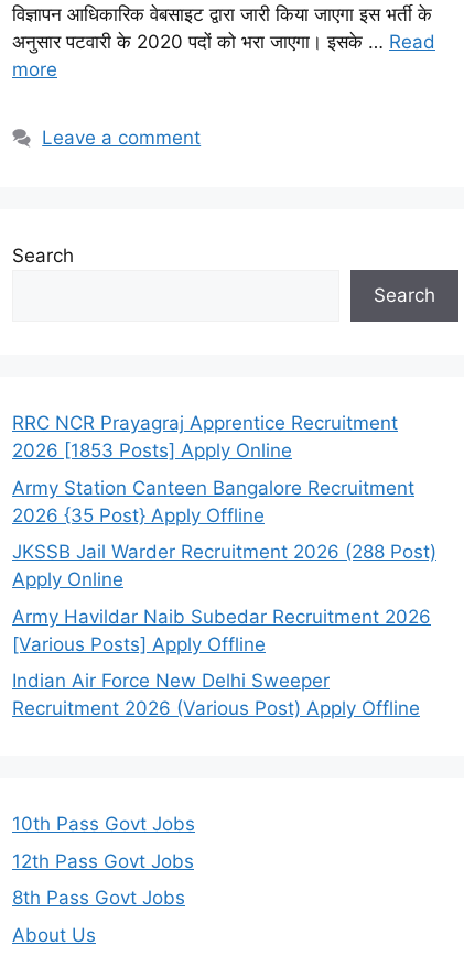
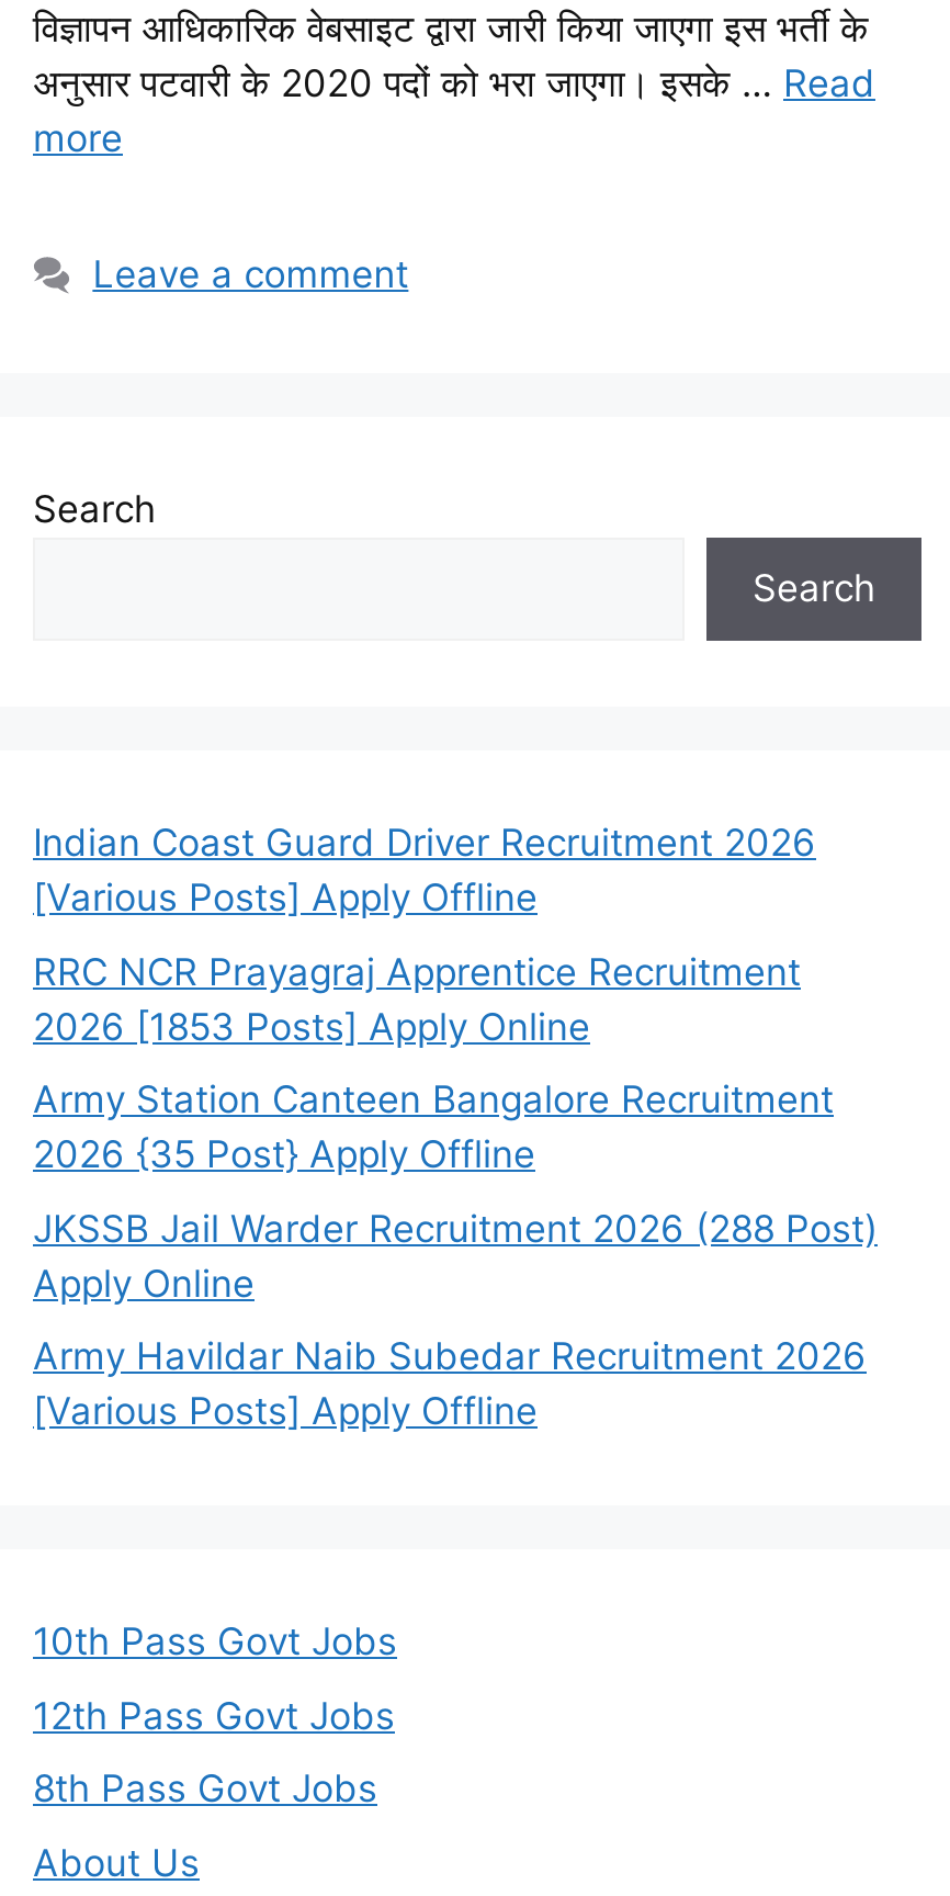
+ Indian Coast Guard Driver Recruitment 2026
+ [Various Posts] Apply Offline

moved down: RRC NCR Prayagraj Apprentice Recruitment | 2026 [1853 Posts] Apply Online | Army Station Canteen Bangalore Recruitment | 2026 {35 Post} Apply Offline | JKSSB Jail Warder Recruitment 2026 (288 Post) | Apply Online | Army Havildar Naib Subedar Recruitment 2026 | [Various Posts] Apply Offline

- Indian Air Force New Delhi Sweeper
- Recruitment 2026 (Various Post) Apply Offline
